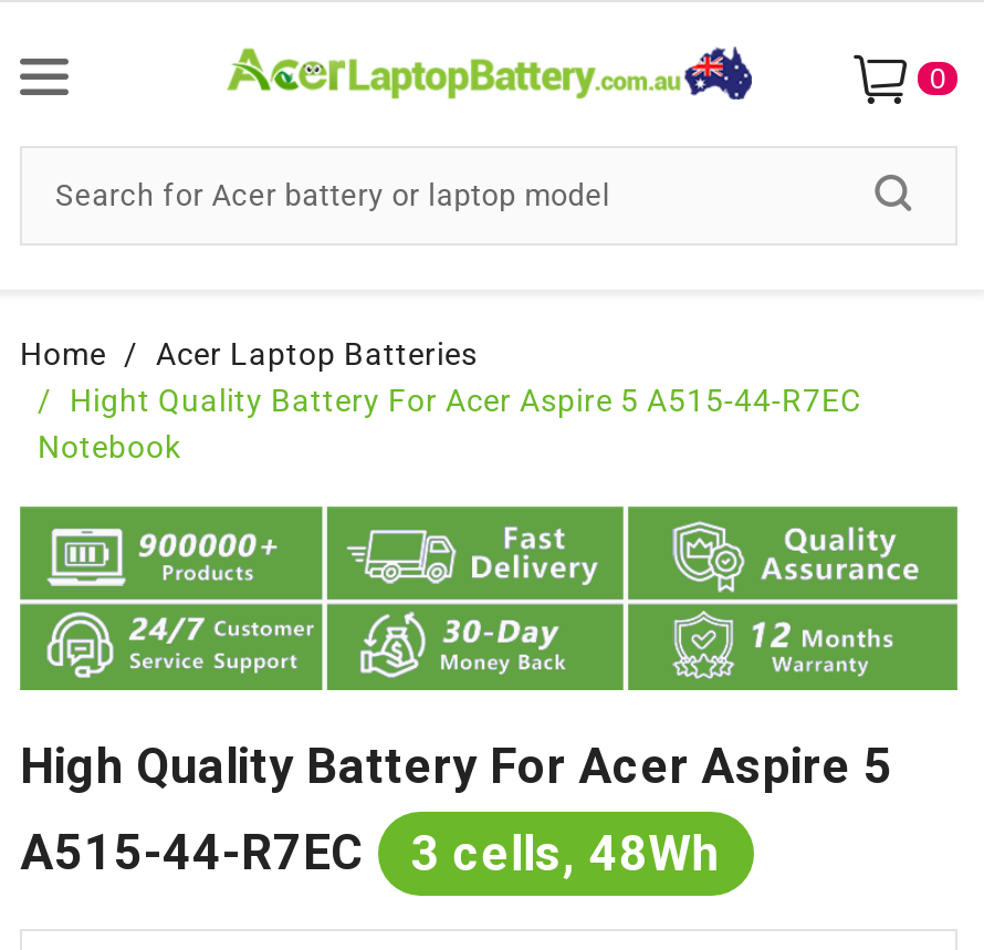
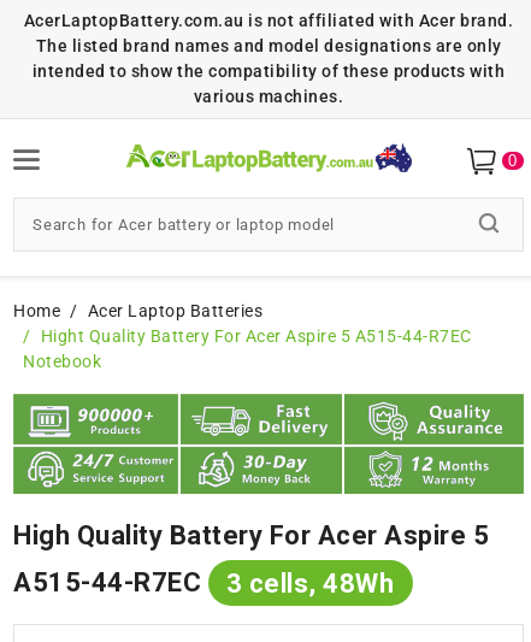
+ AcerLaptopBattery.com.au is not affiliated with Acer brand.
+ The listed brand names and model designations are only
+ intended to show the compatibility of these products with
+ various machines.
